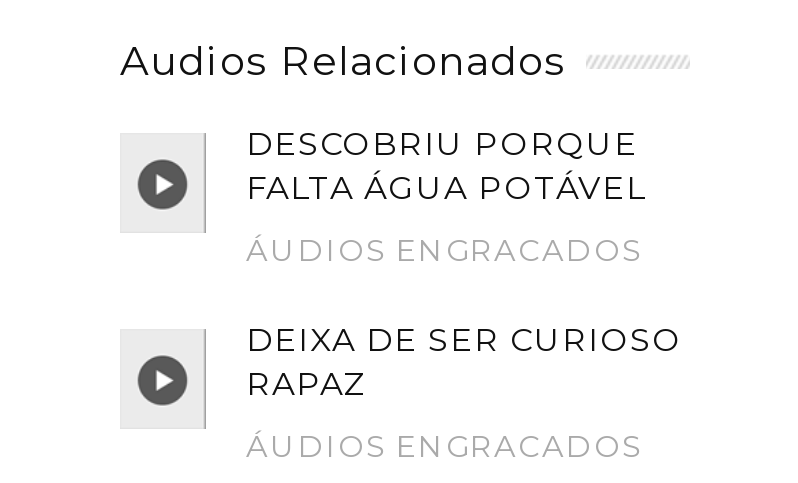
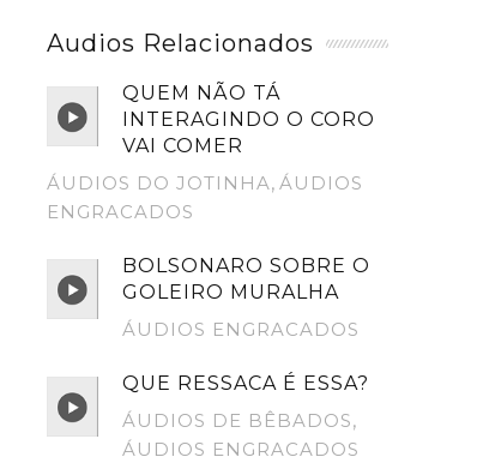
- DESCOBRIU PORQUE
- FALTA ÁGUA POTÁVEL
+ QUEM NÃO TÁ
+ INTERAGINDO O CORO
+ VAI COMER
+ ÁUDIOS DO JOTINHA, ÁUDIOS
+ ENGRACADOS
+ BOLSONARO SOBRE O
+ GOLEIRO MURALHA

- DEIXA DE SER CURIOSO
- RAPAZ
+ QUE RESSACA É ESSA?
+ ÁUDIOS DE BÊBADOS,
